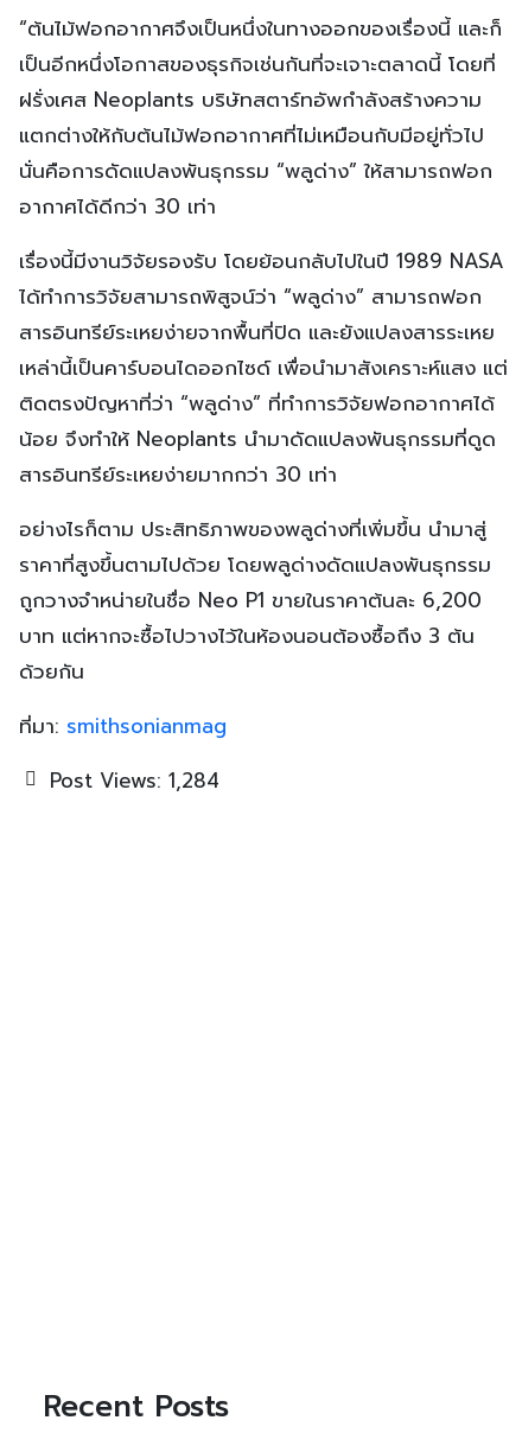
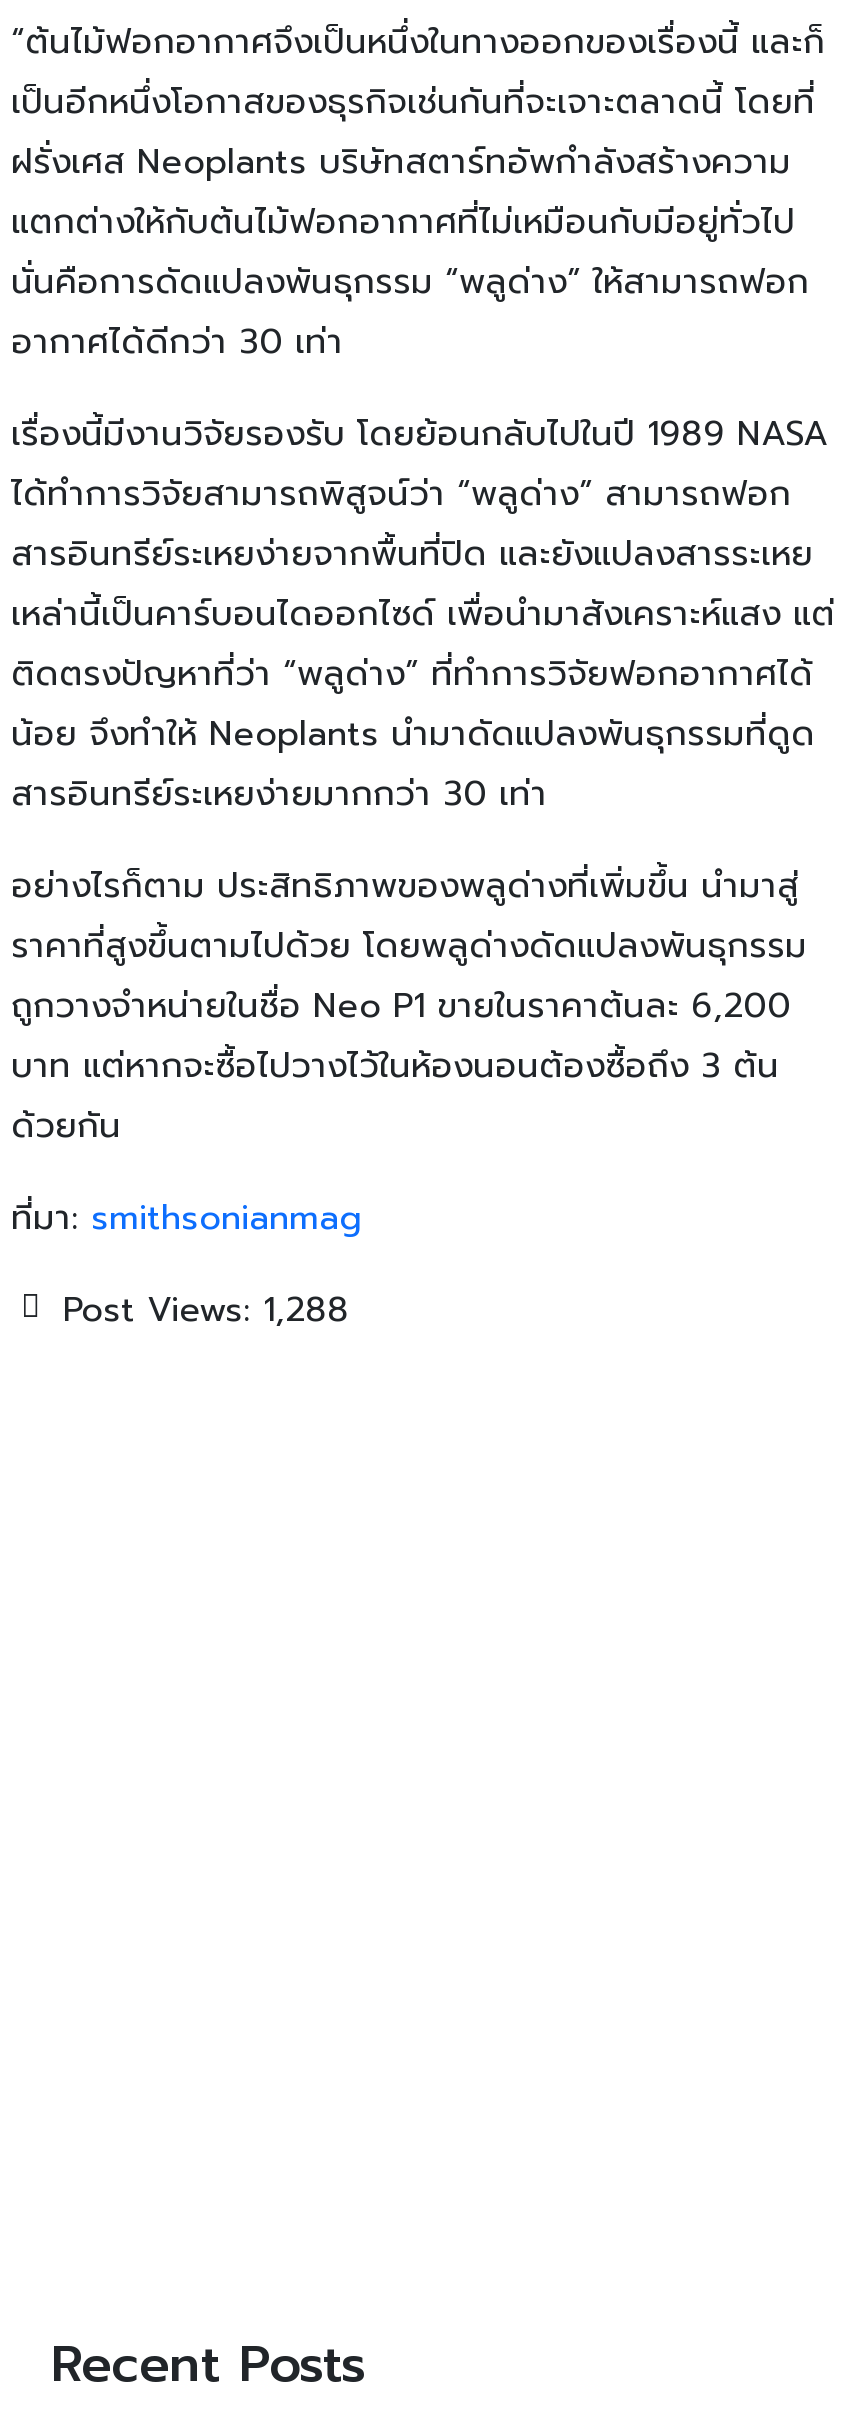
- Post Views: 1,284
+ Post Views: 1,288
